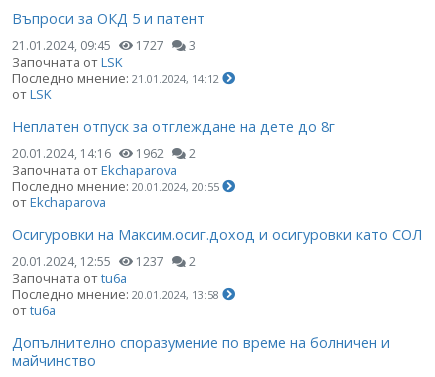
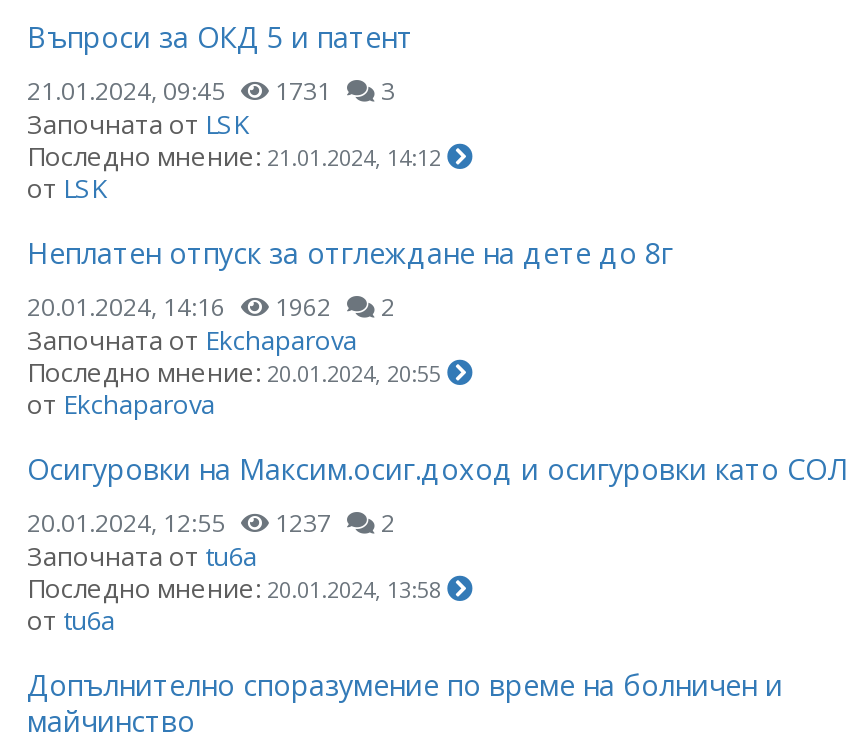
- 21.01.2024, 09:45 1727 3
+ 21.01.2024, 09:45 1731 3
